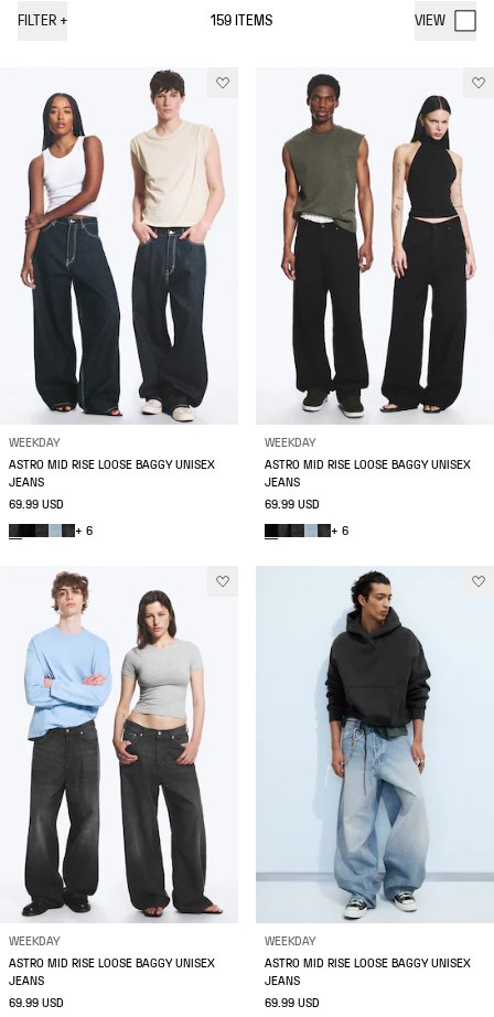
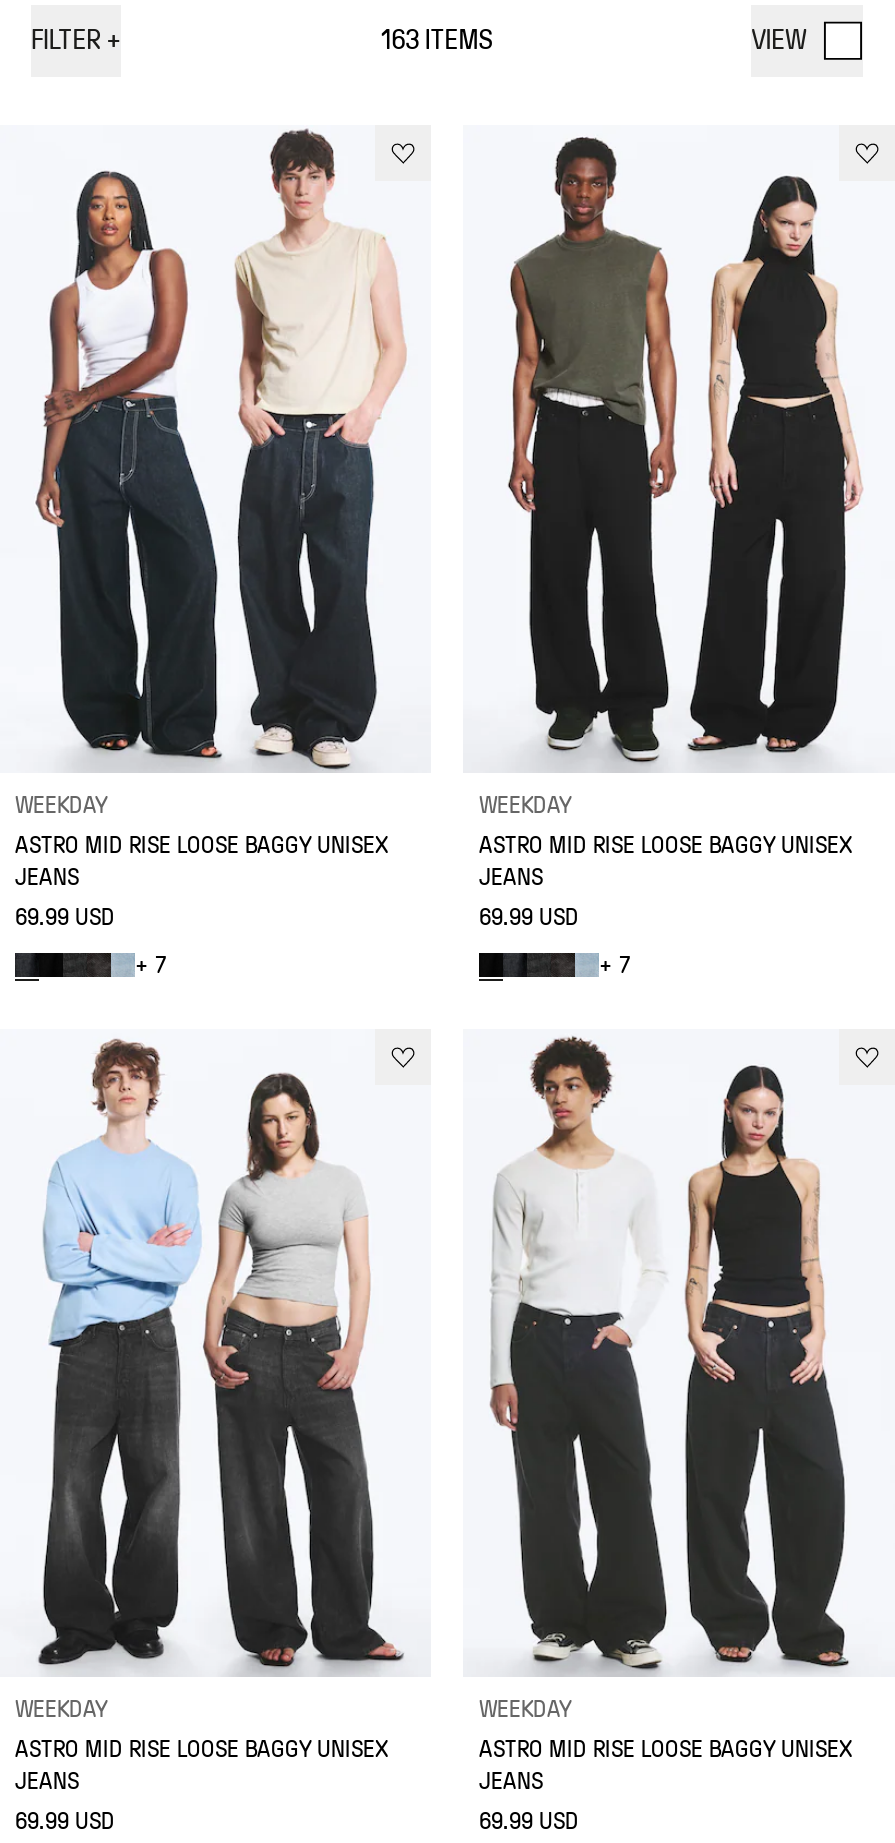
- 159 ITEMS
+ 163 ITEMS

- + 6
+ + 7

- + 6
+ + 7

- [image]
+ [image]
